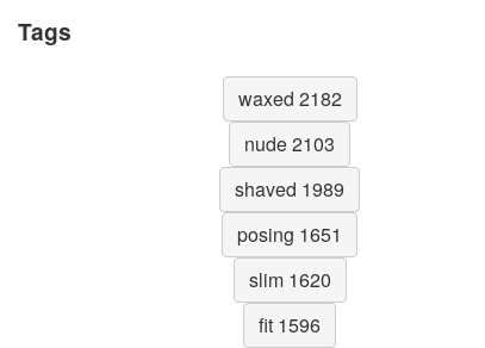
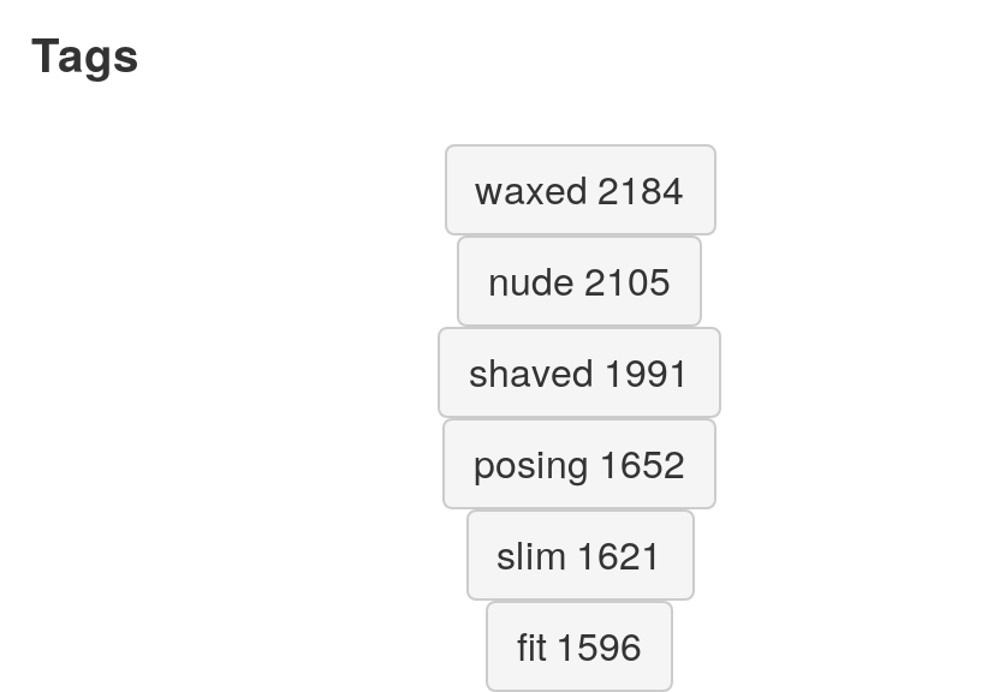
- waxed 2182
+ waxed 2184

- nude 2103
+ nude 2105

- shaved 1989
+ shaved 1991

- posing 1651
+ posing 1652

- slim 1620
+ slim 1621
